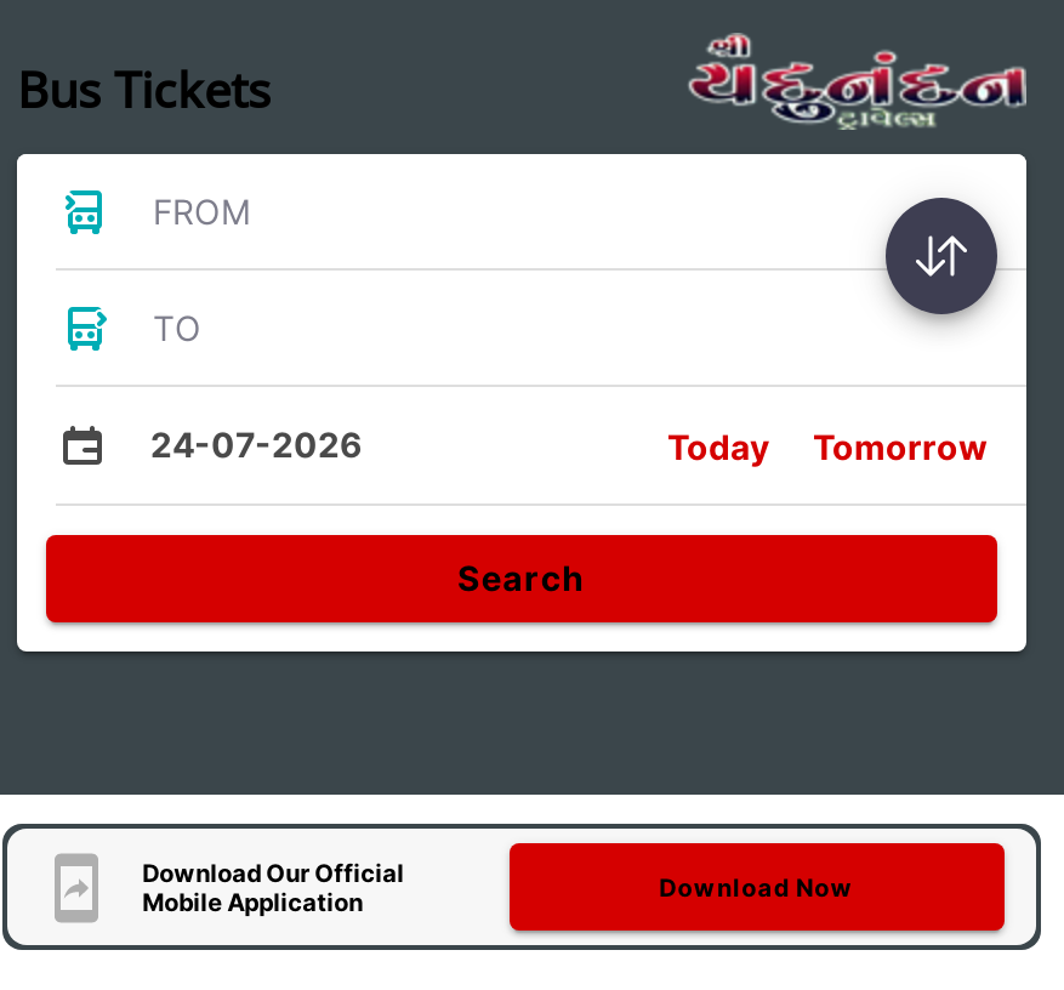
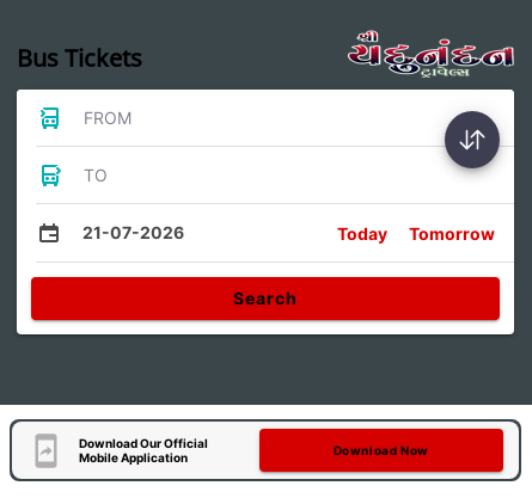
- 24-07-2026
+ 21-07-2026
